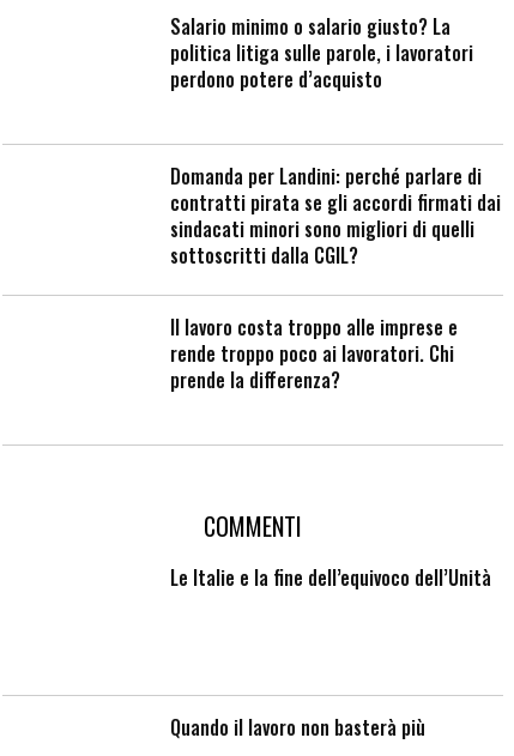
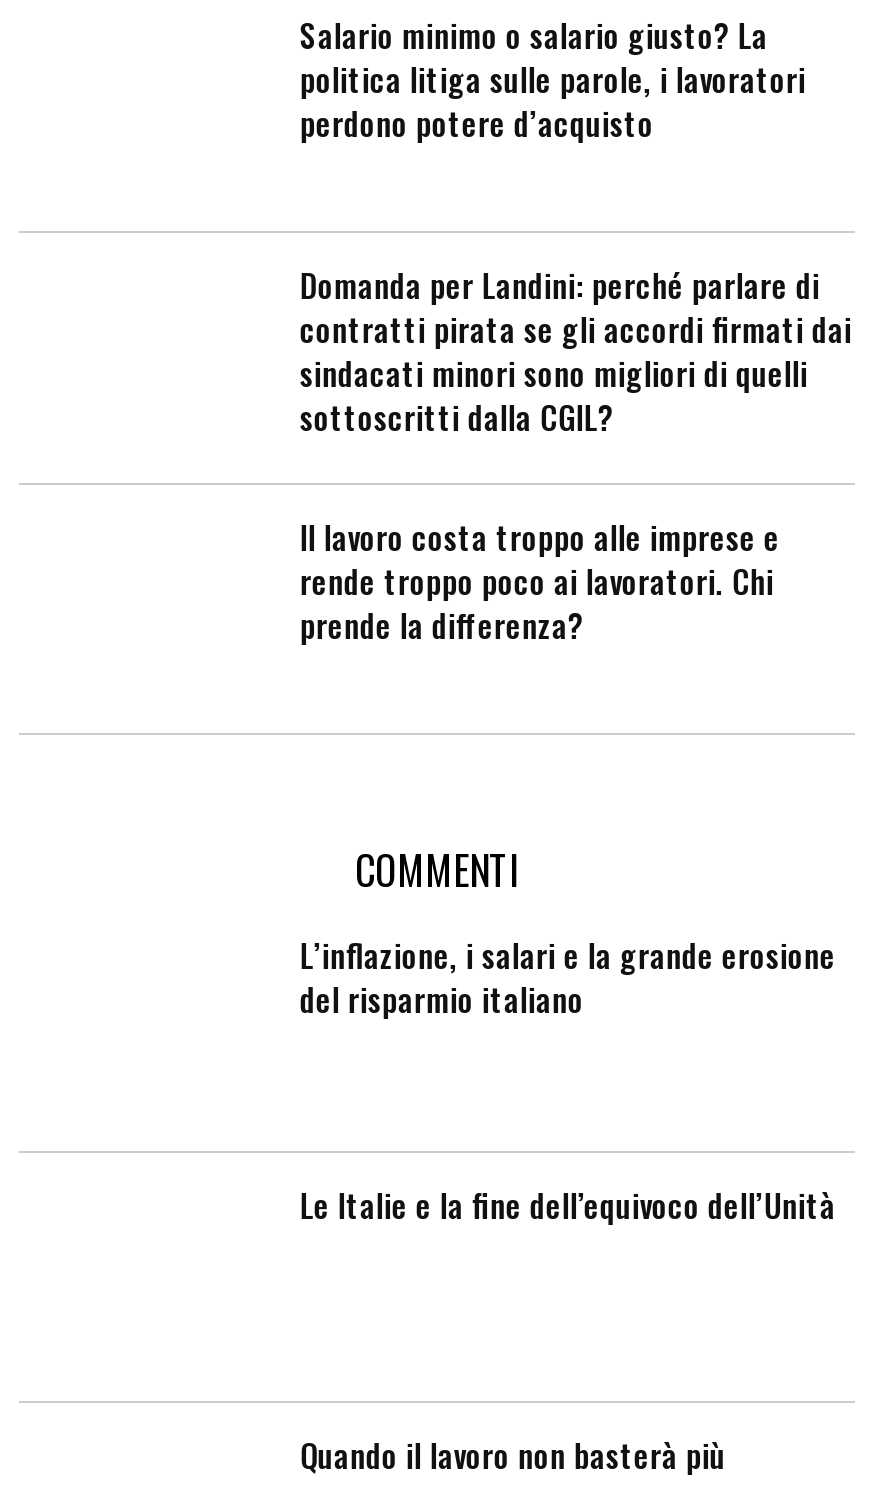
+ L’inflazione, i salari e la grande erosione
+ del risparmio italiano
